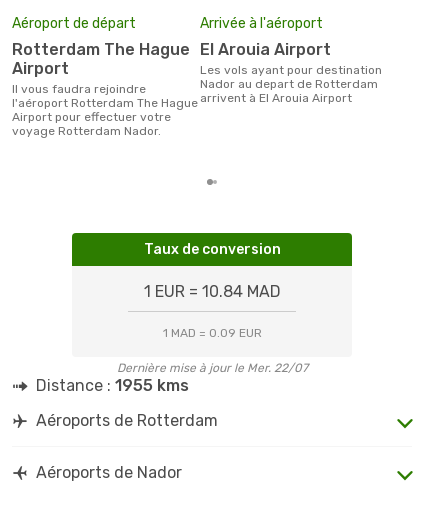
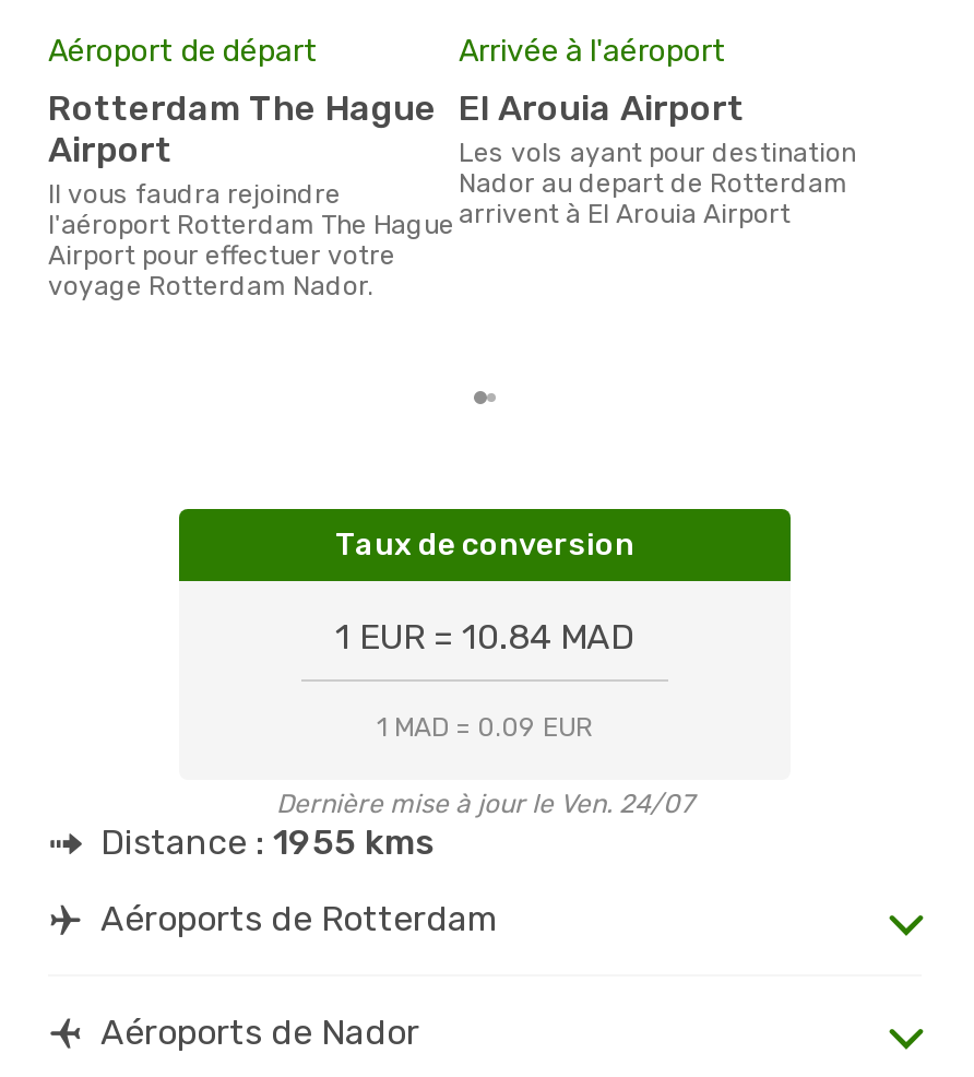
- Dernière mise à jour le Mer. 22/07
+ Dernière mise à jour le Ven. 24/07
